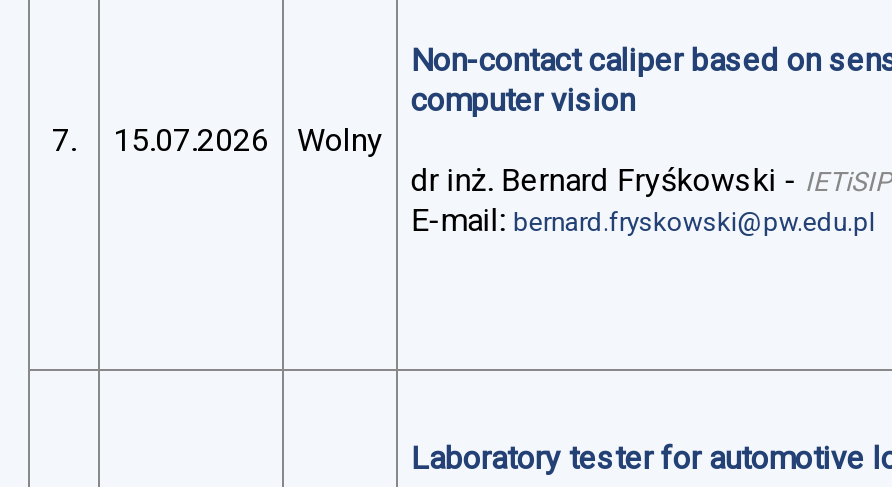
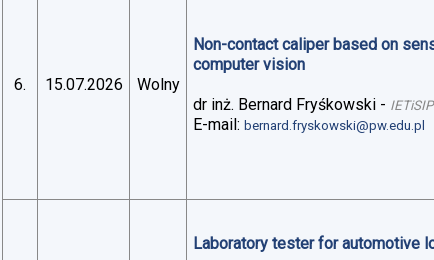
- 7. 15.07.2026 Wolny
+ 6. 15.07.2026 Wolny
